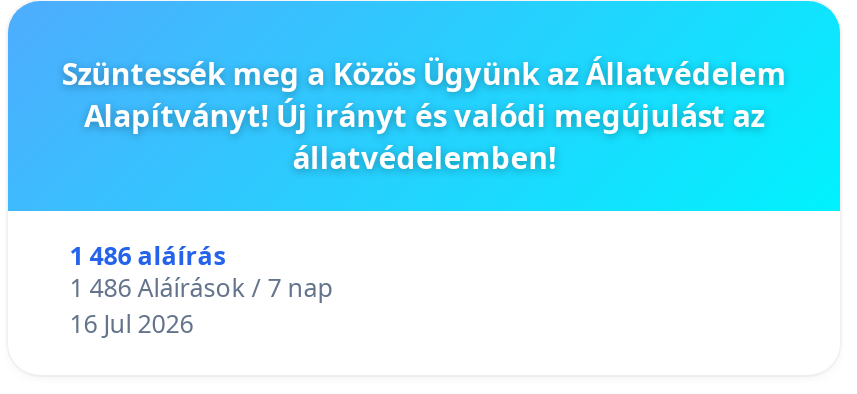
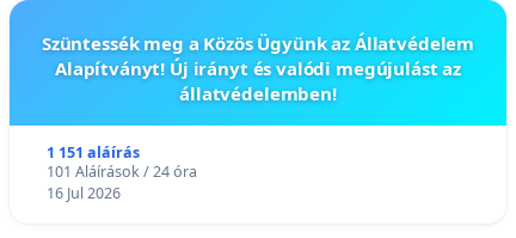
- 1 486 aláírás
+ 1 151 aláírás

- 1 486 Aláírások / 7 nap
+ 101 Aláírások / 24 óra
